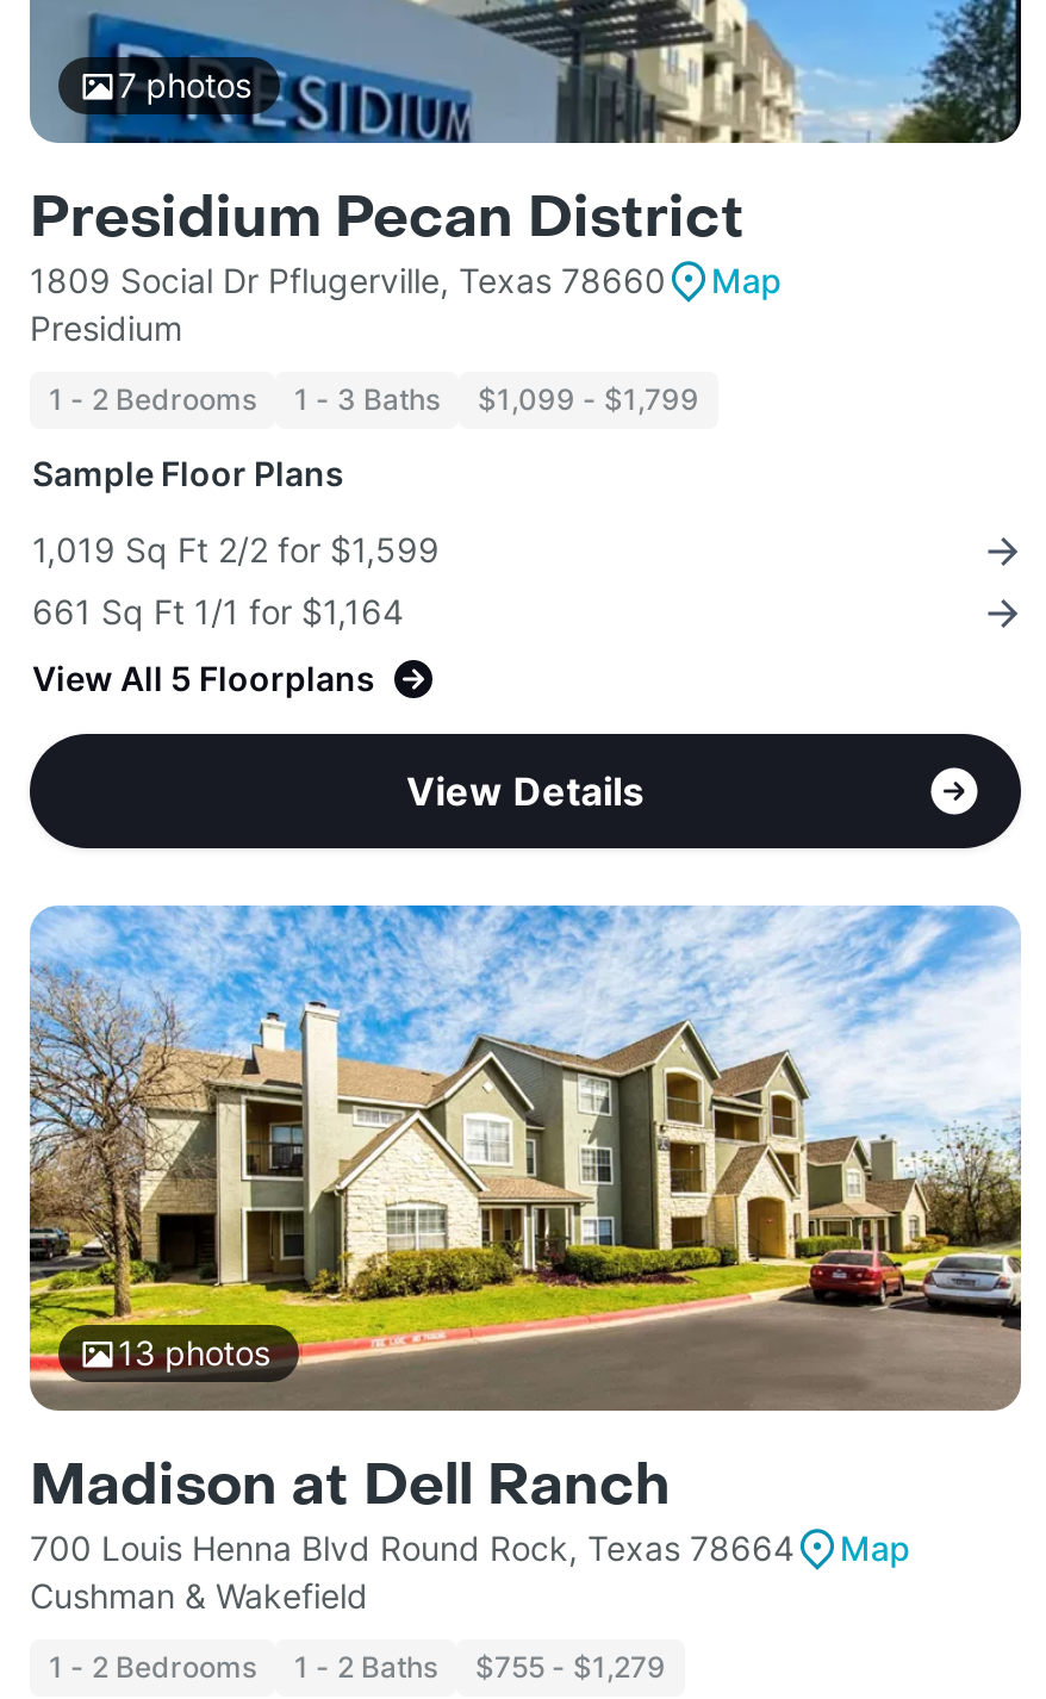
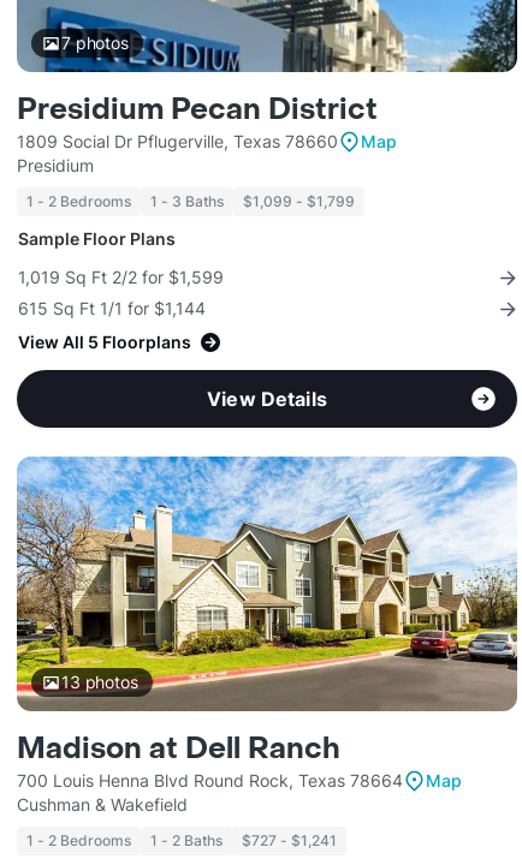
- 661 Sq Ft 1/1 for $1,164
+ 615 Sq Ft 1/1 for $1,144

- 1 - 2 Bedrooms 1 - 2 Baths $755 - $1,279
+ 1 - 2 Bedrooms 1 - 2 Baths $727 - $1,241
